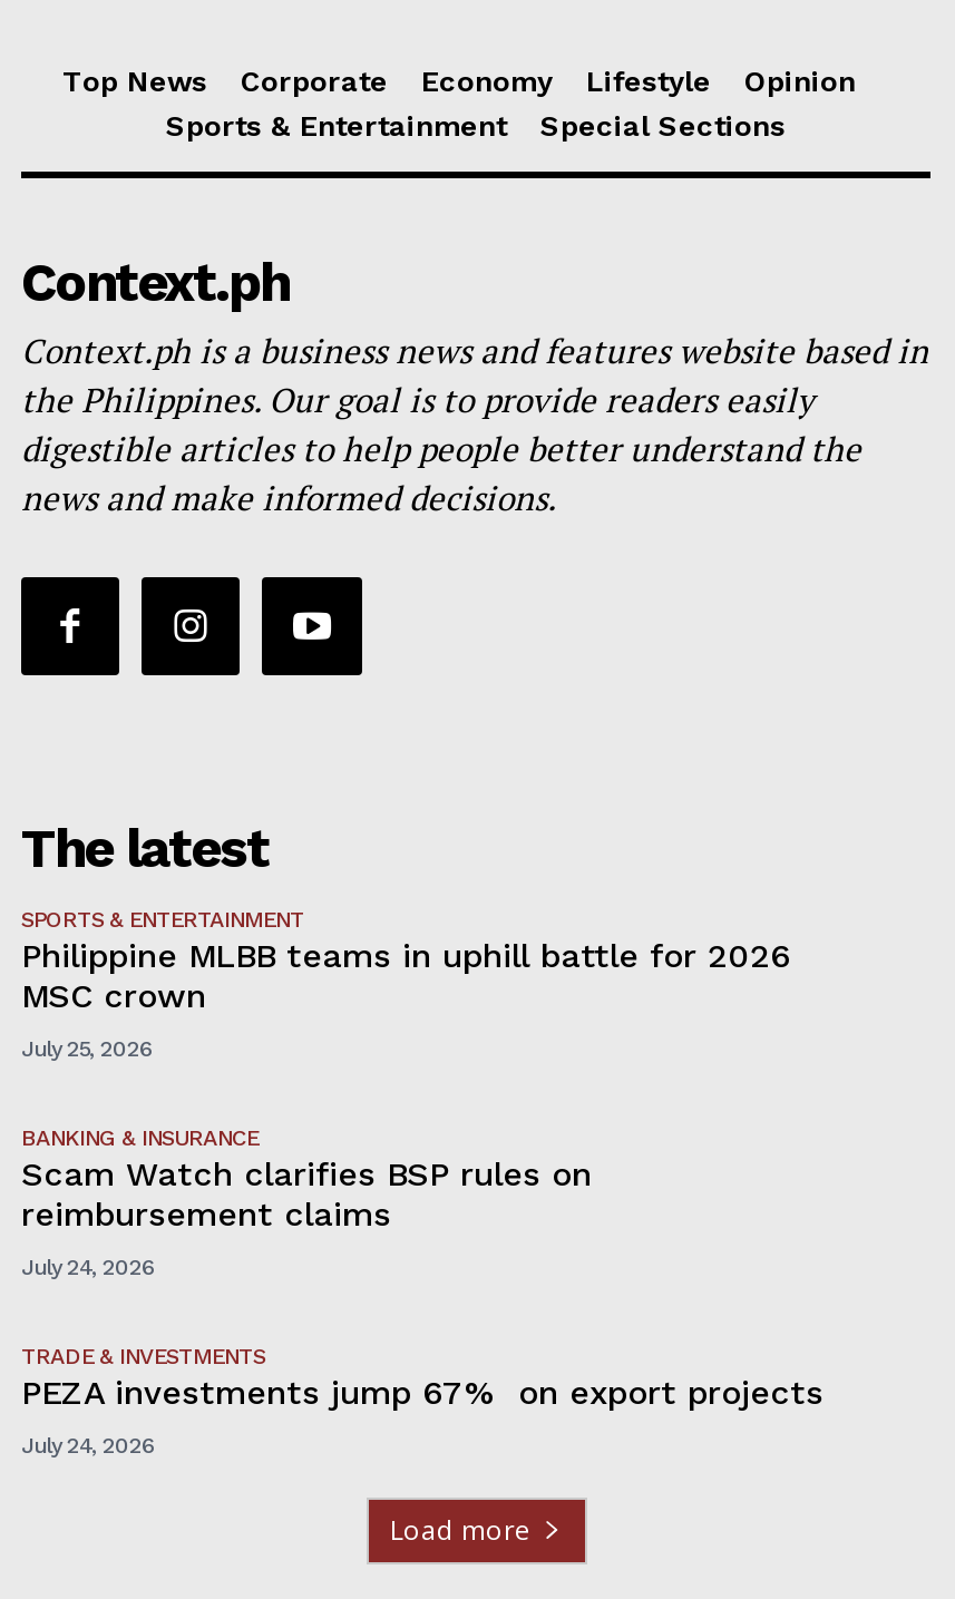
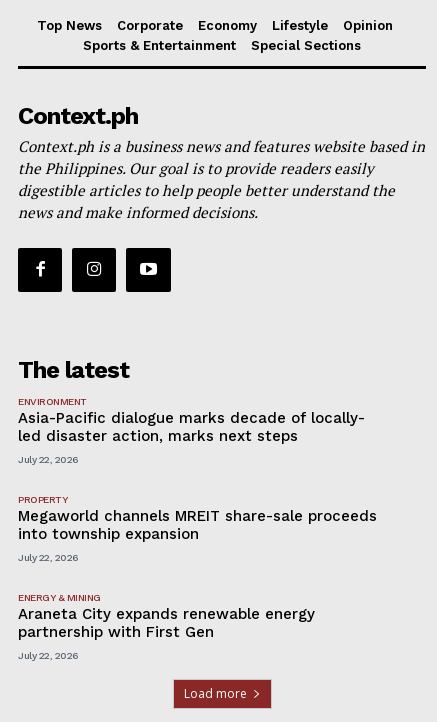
- SPORTS & ENTERTAINMENT
- Philippine MLBB teams in uphill battle for 2026
- MSC crown
+ ENVIRONMENT
+ Asia-Pacific dialogue marks decade of locally-
+ led disaster action, marks next steps

- July 25, 2026
+ July 22, 2026

- BANKING & INSURANCE
- Scam Watch clarifies BSP rules on
- reimbursement claims
+ PROPERTY
+ Megaworld channels MREIT share-sale proceeds
+ into township expansion

- July 24, 2026
+ July 22, 2026

- TRADE & INVESTMENTS
- PEZA investments jump 67% on export projects
+ ENERGY & MINING
+ Araneta City expands renewable energy
+ partnership with First Gen

- July 24, 2026
+ July 22, 2026
